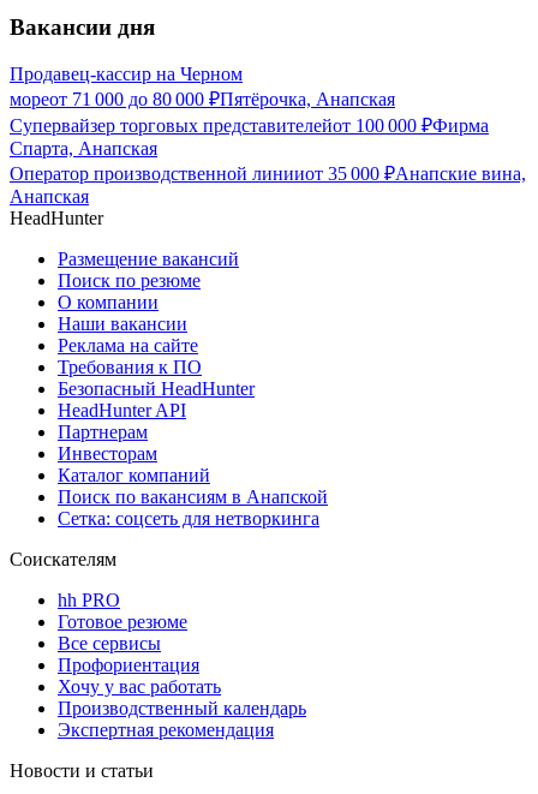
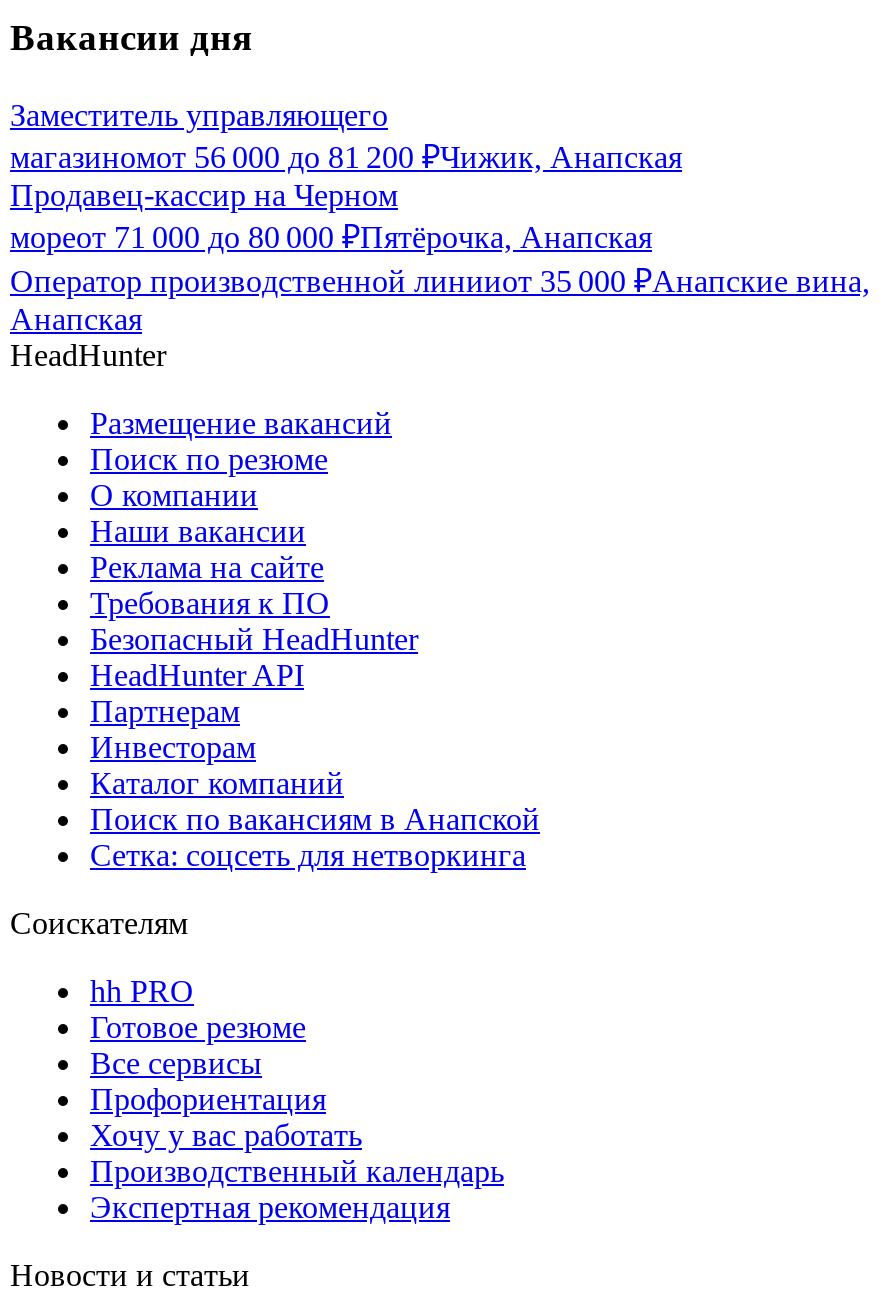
+ Заместитель управляющего
+ магазиномот 56 000 до 81 200 ₽Чижик, Анапская

moved down: Продавец-кассир на Черном | мореот 71 000 до 80 000 ₽Пятёрочка, Анапская

- Супервайзер торговых представителейот 100 000 ₽Фирма
- Спарта, Анапская
